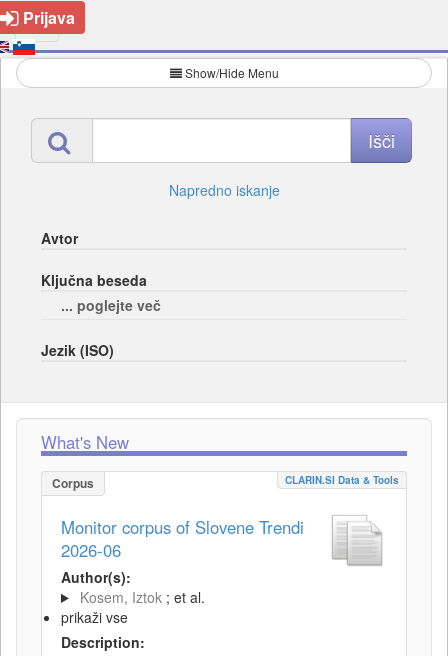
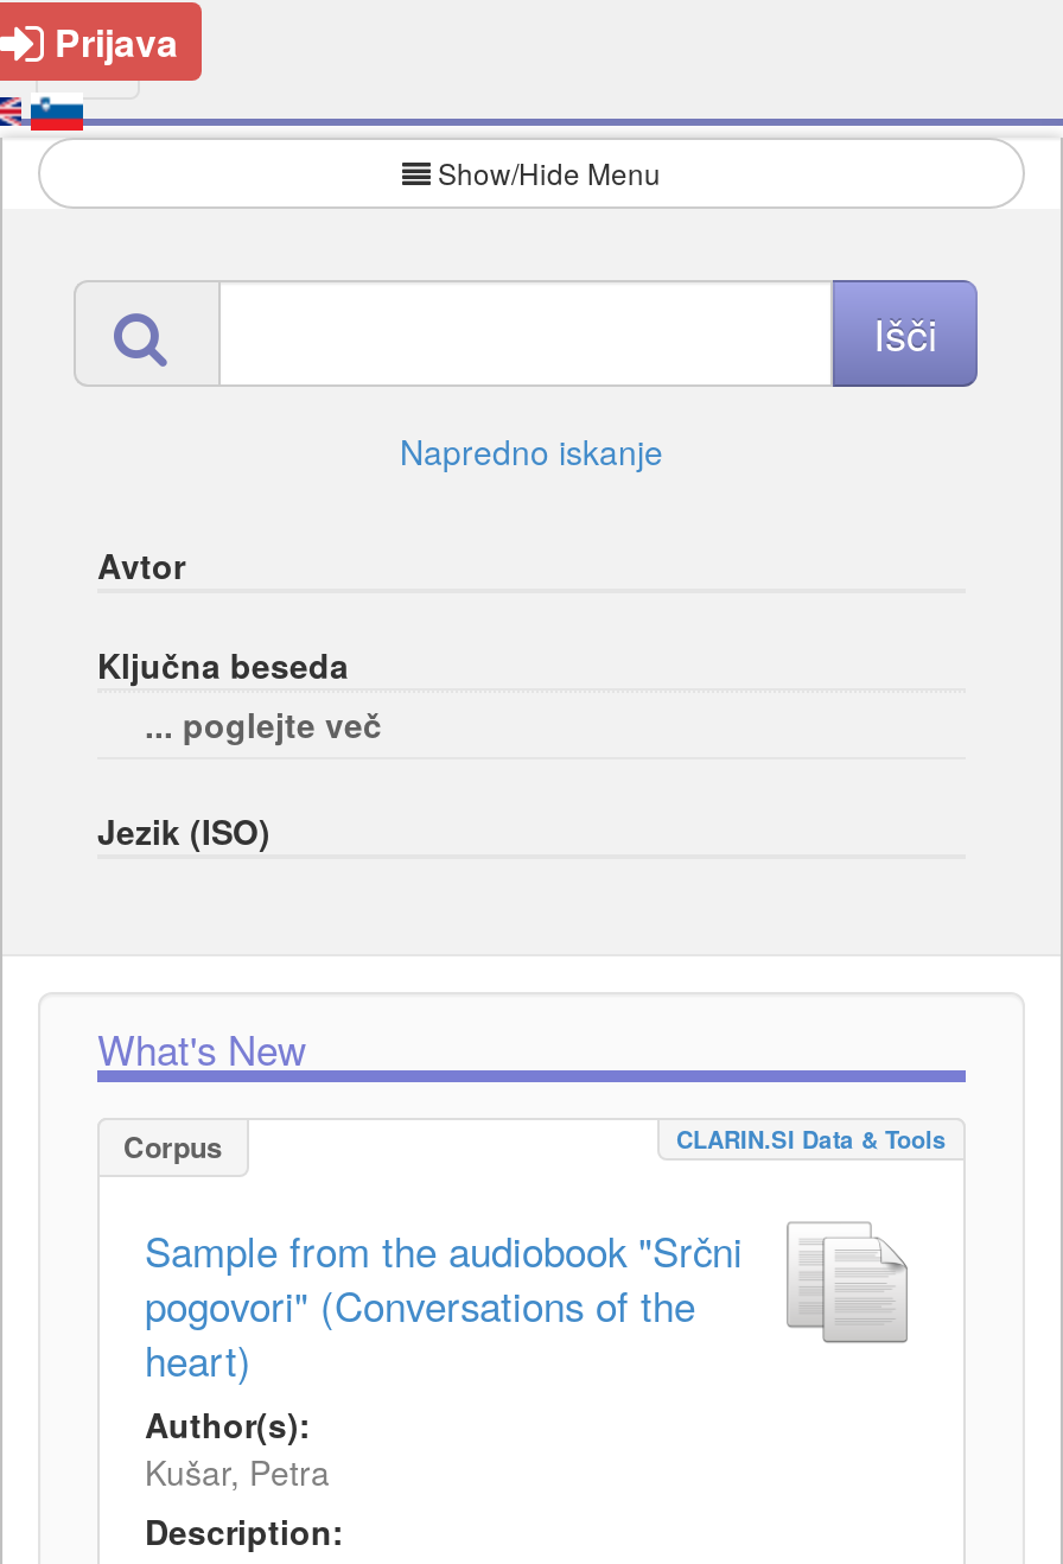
- Monitor corpus of Slovene Trendi
- 2026-06
+ Sample from the audiobook "Srčni
+ pogovori" (Conversations of the
+ heart)

moved down: Author(s):

- Kosem, Iztok ; et al.
- prikaži vse
+ Kušar, Petra
